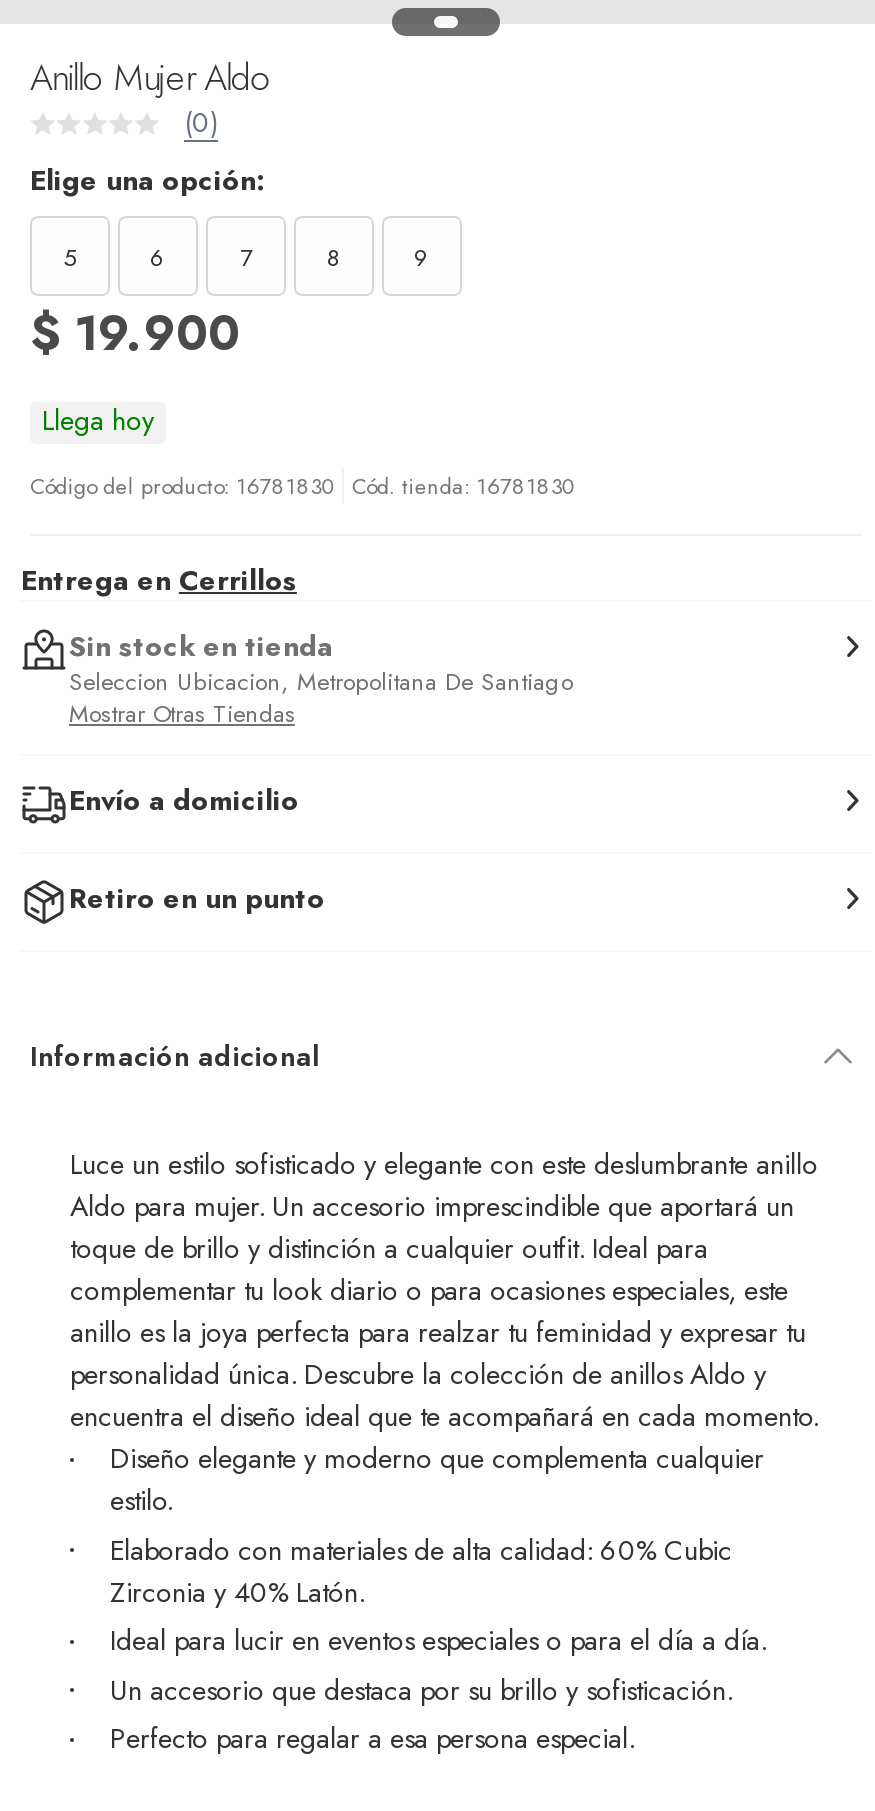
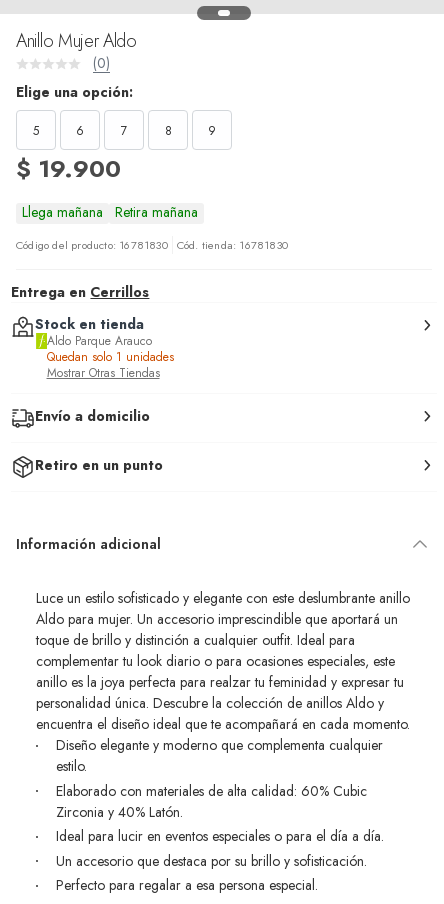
- Llega hoy
+ Llega mañana Retira mañana

- Sin stock en tienda
- Seleccion Ubicacion, Metropolitana De Santiago
+ Stock en tienda
+ Aldo Parque Arauco
+ Quedan solo 1 unidades
